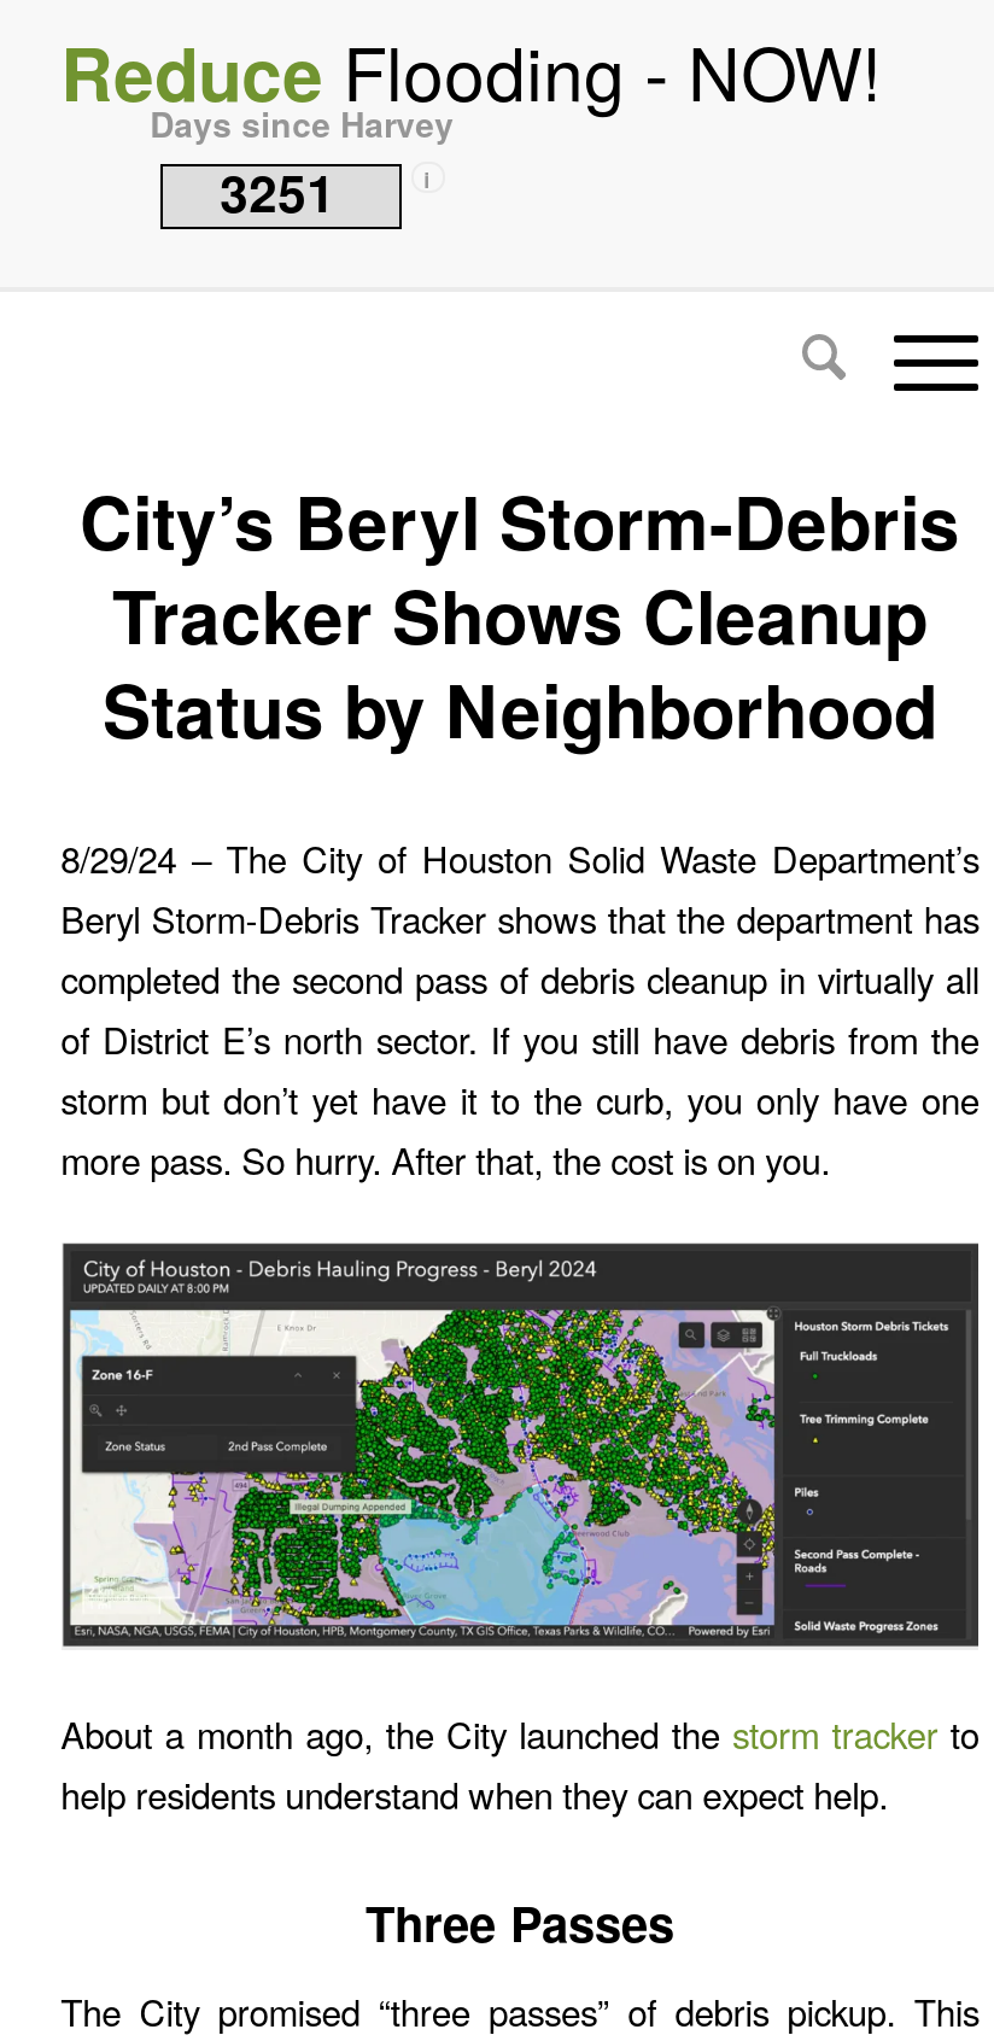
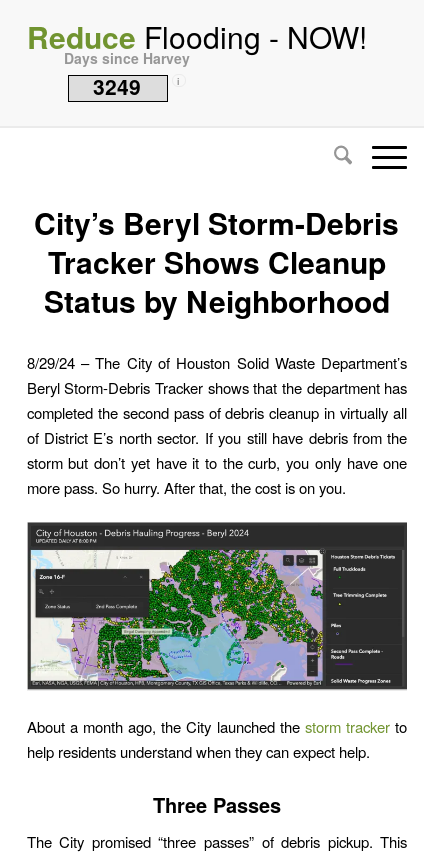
- 3251
+ 3249
